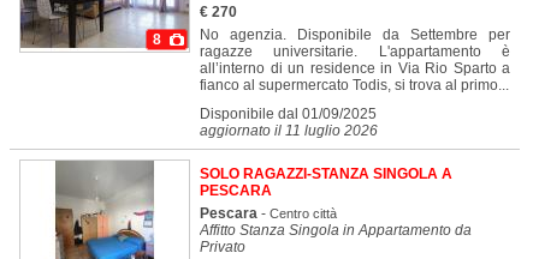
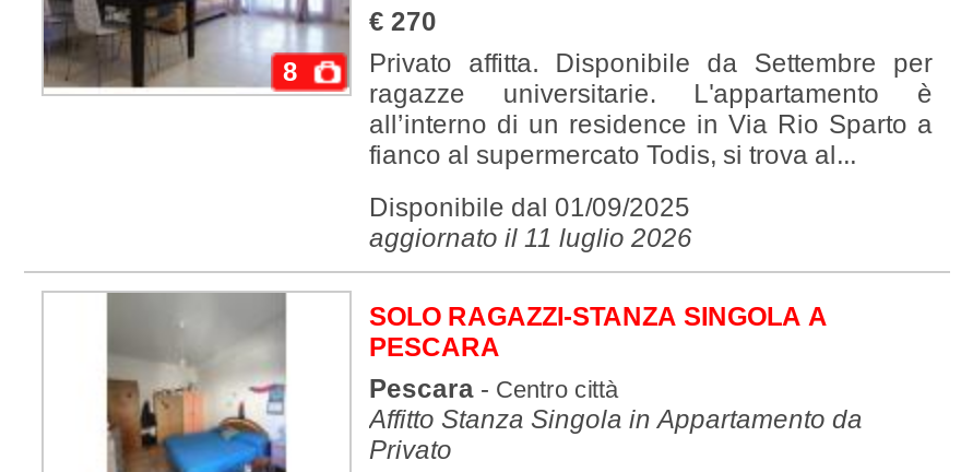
- No agenzia. Disponibile da Settembre per
+ Privato affitta. Disponibile da Settembre per

- fianco al supermercato Todis, si trova al primo...
+ fianco al supermercato Todis, si trova al...
